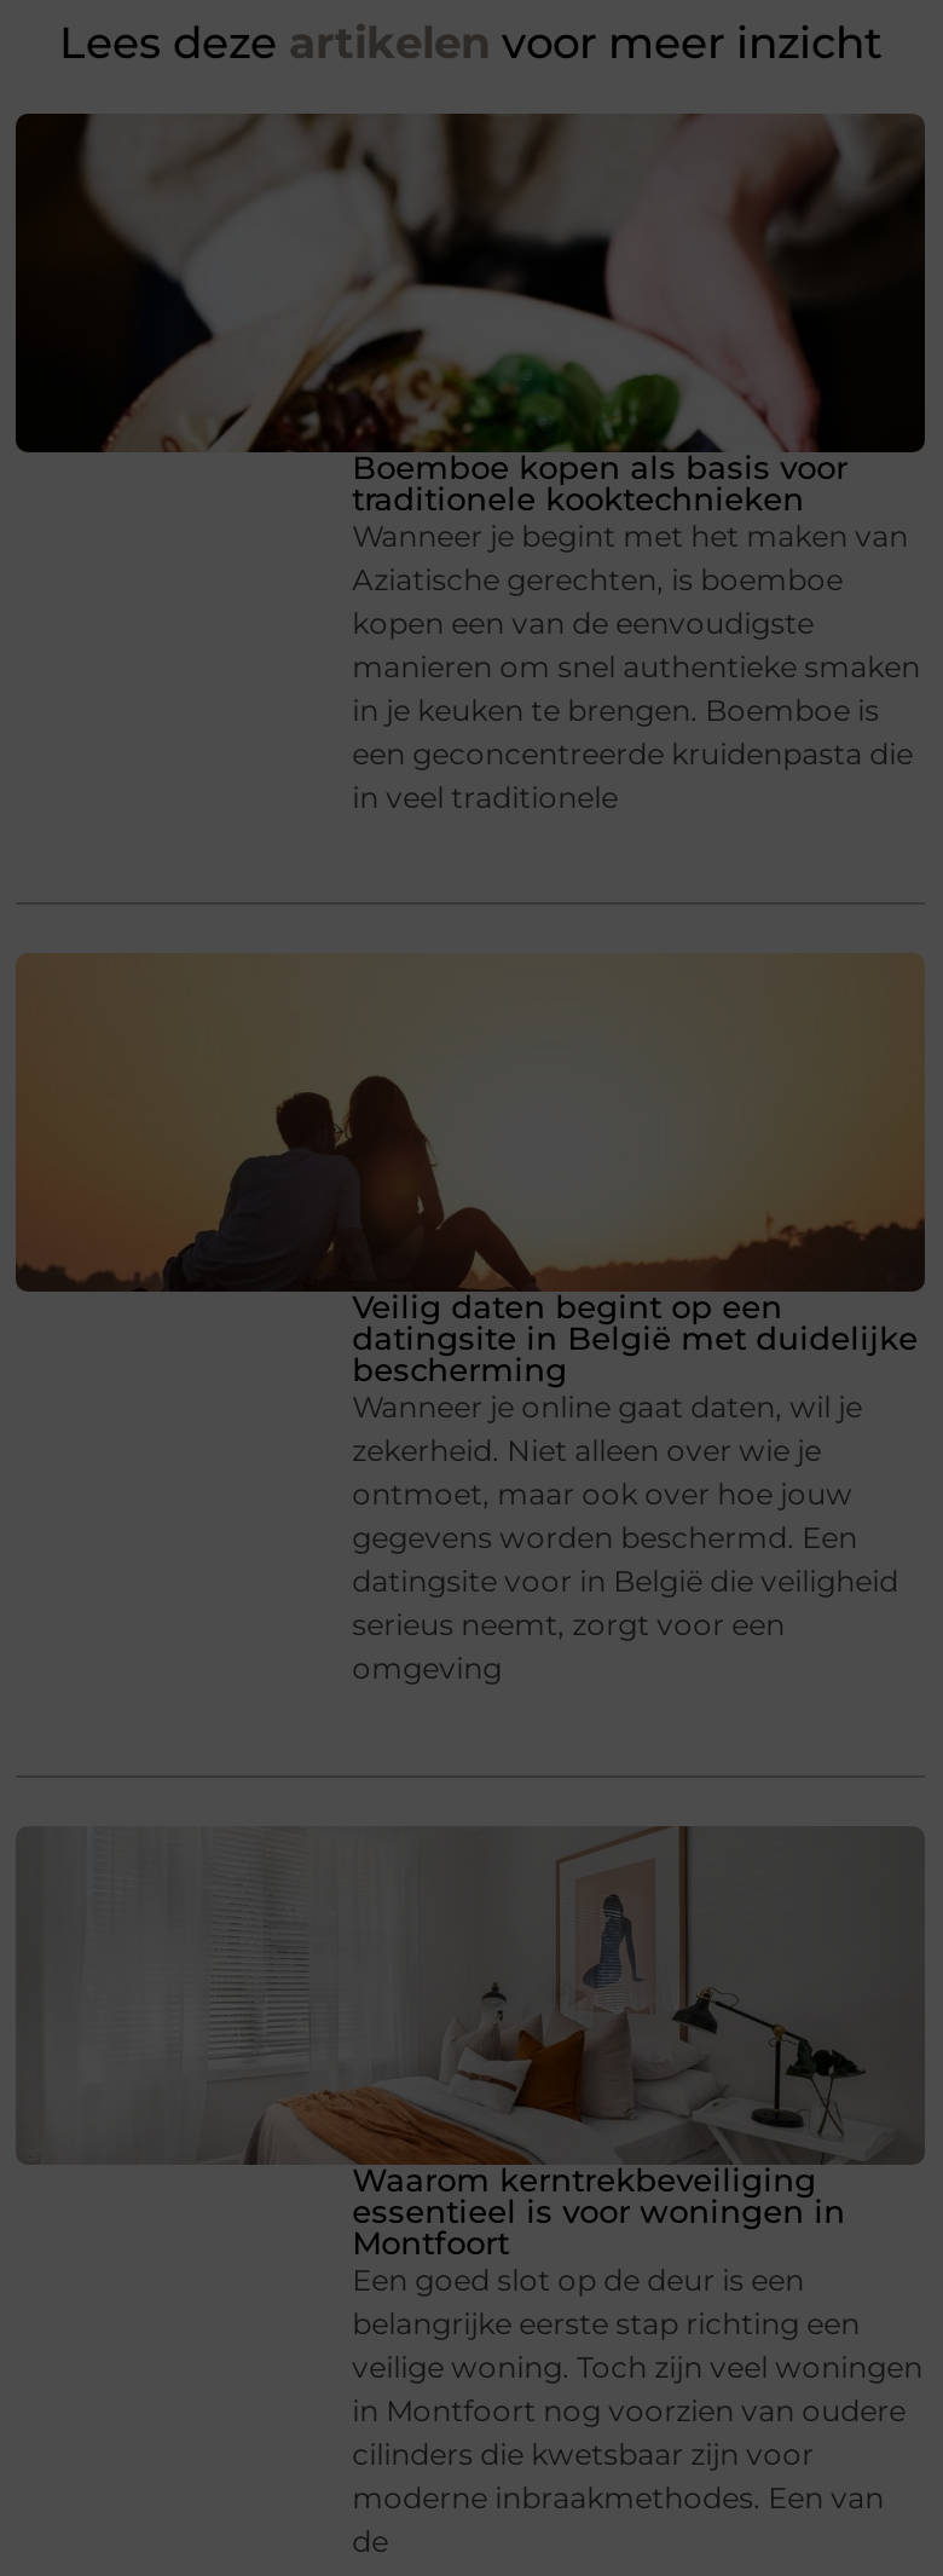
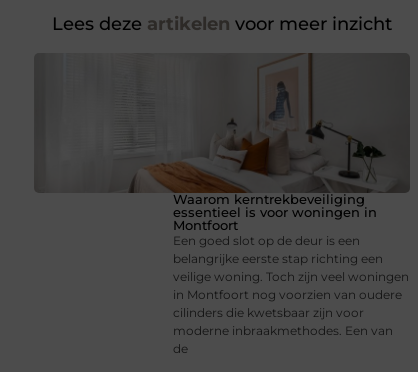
- [image]
- Boemboe kopen als basis voor
- traditionele kooktechnieken
- Wanneer je begint met het maken van
- Aziatische gerechten, is boemboe
- kopen een van de eenvoudigste
- manieren om snel authentieke smaken
- in je keuken te brengen. Boemboe is
- een geconcentreerde kruidenpasta die
- in veel traditionele

- [image]
- Veilig daten begint op een
- datingsite in België met duidelijke
- bescherming
- Wanneer je online gaat daten, wil je
- zekerheid. Niet alleen over wie je
- ontmoet, maar ook over hoe jouw
- gegevens worden beschermd. Een
- datingsite voor in België die veiligheid
- serieus neemt, zorgt voor een
- omgeving
